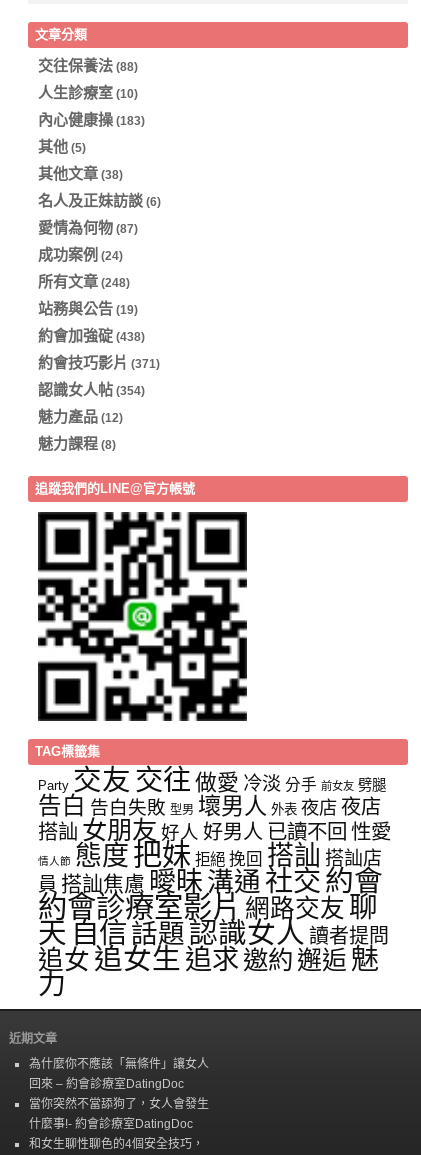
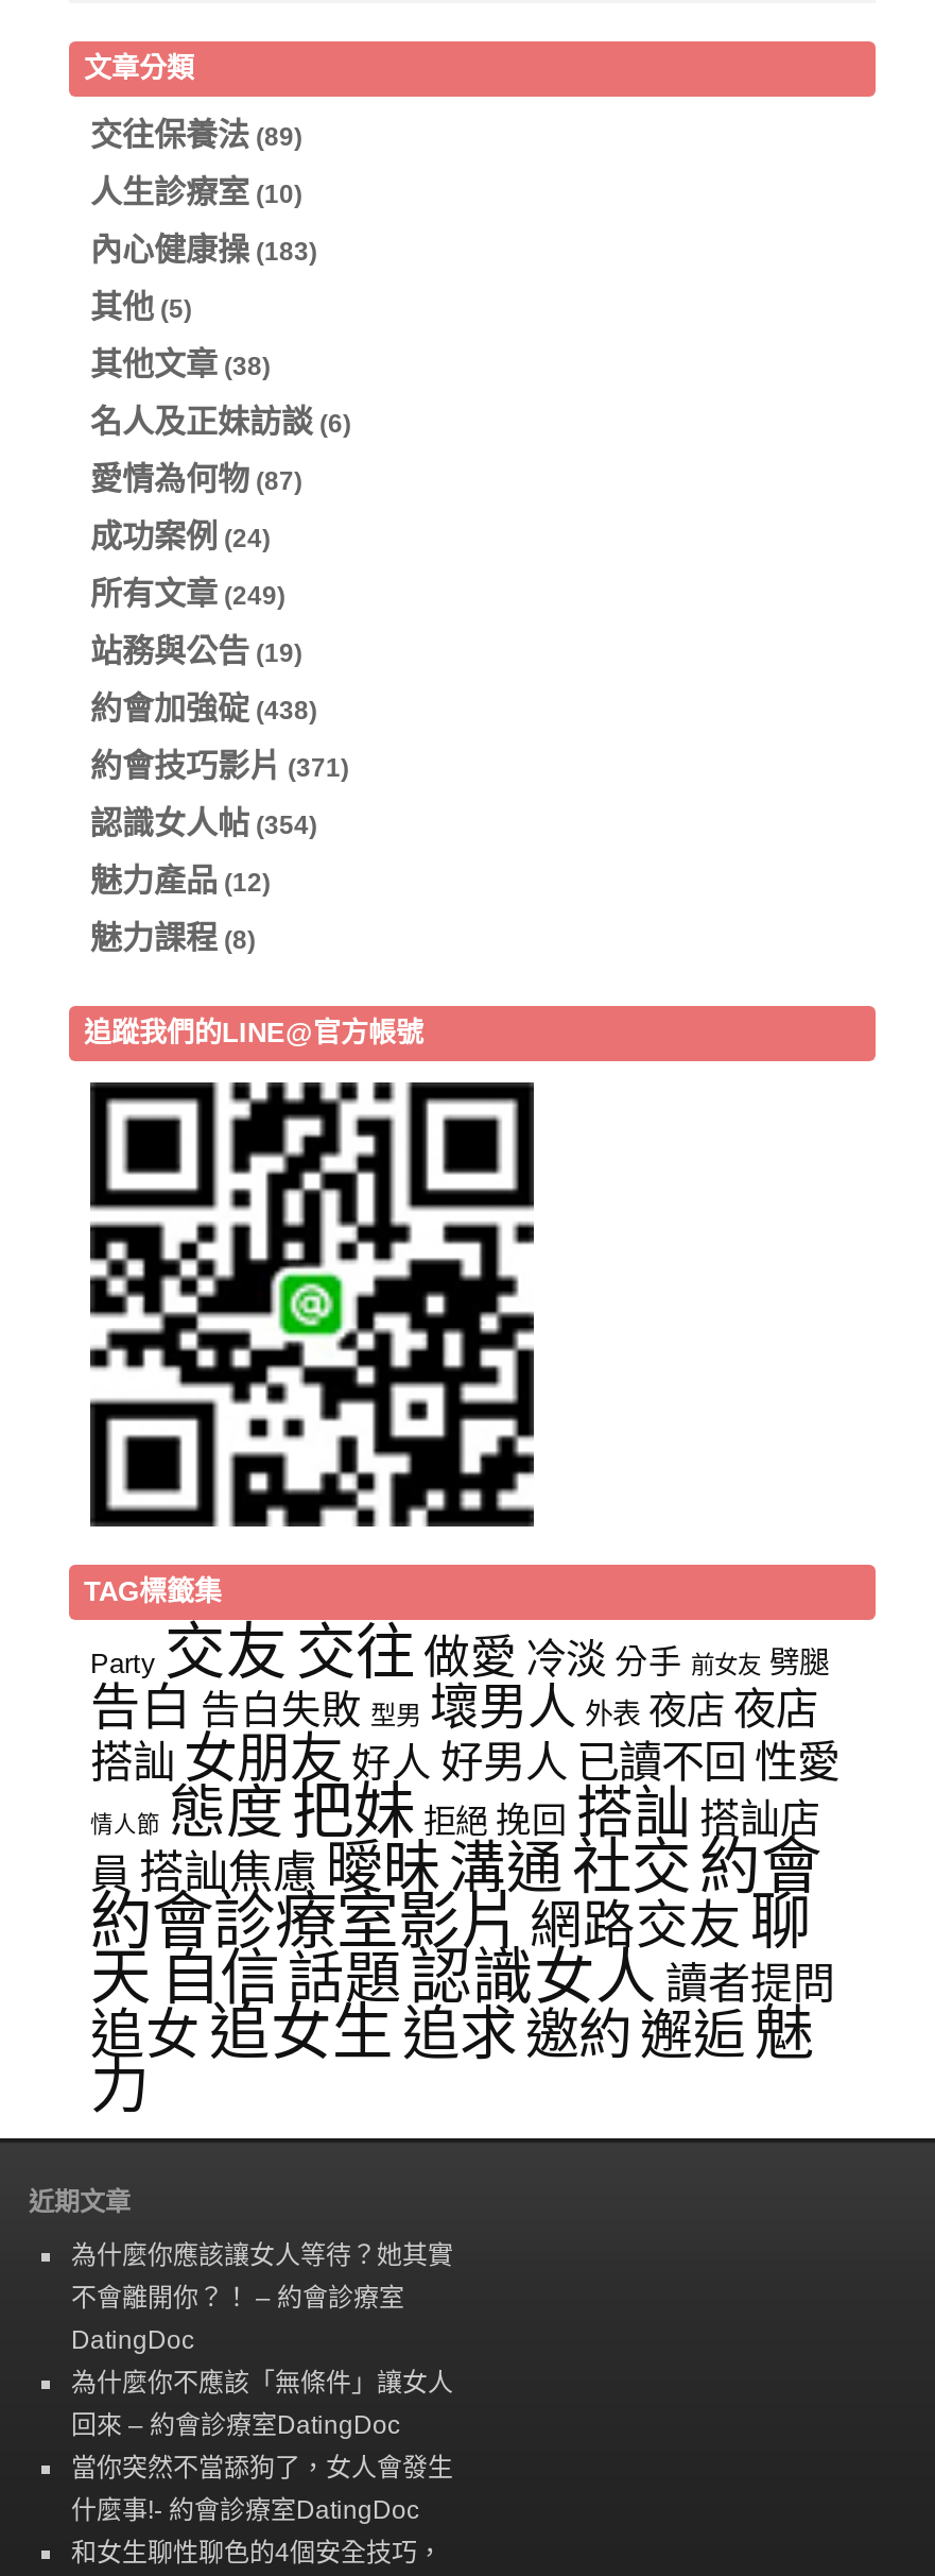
- 交往保養法(88)
+ 交往保養法(89)

- 所有文章(248)
+ 所有文章(249)

+ 為什麼你應該讓女人等待？她其實
+ 不會離開你？！ – 約會診療室
+ DatingDoc
